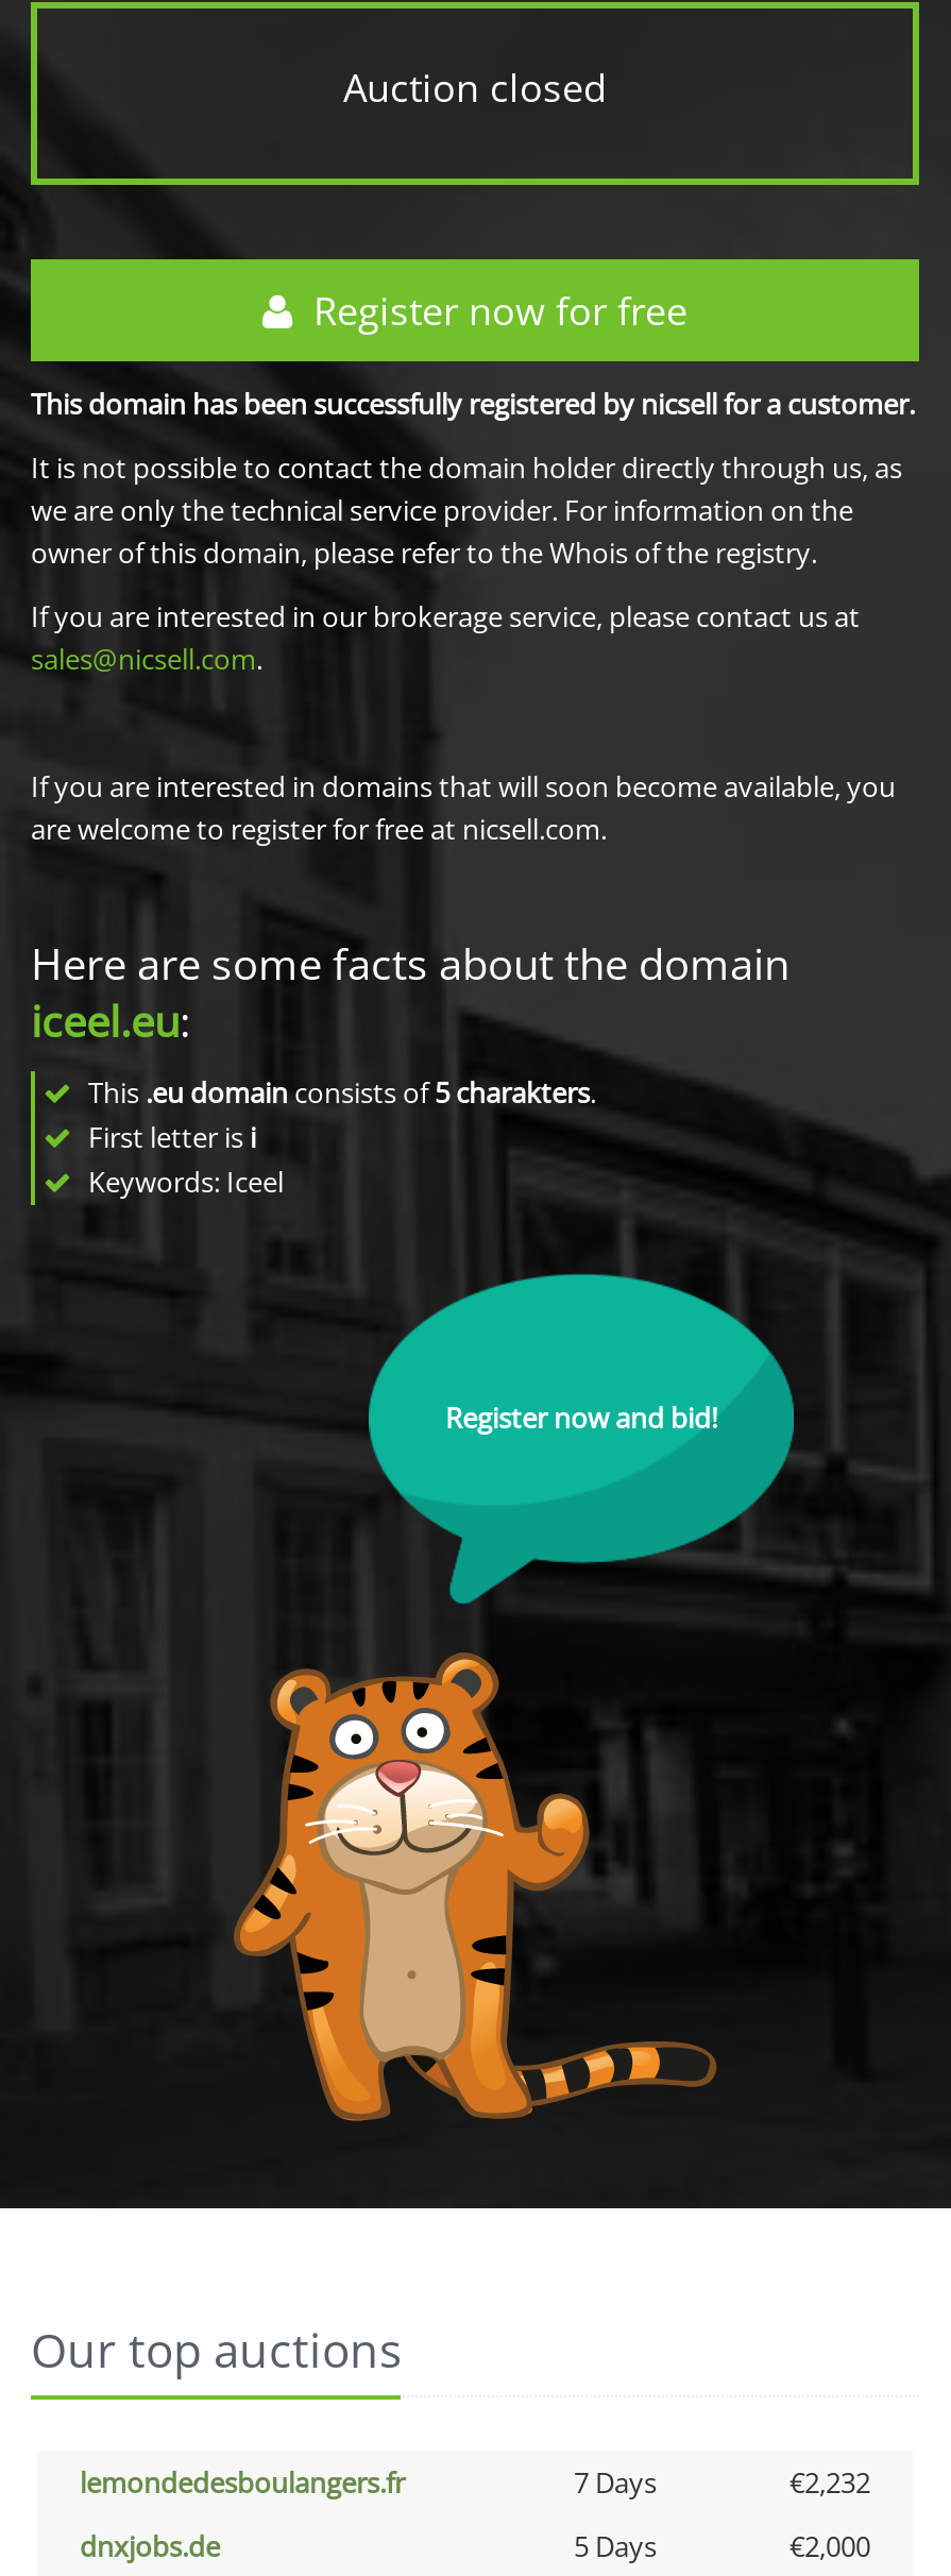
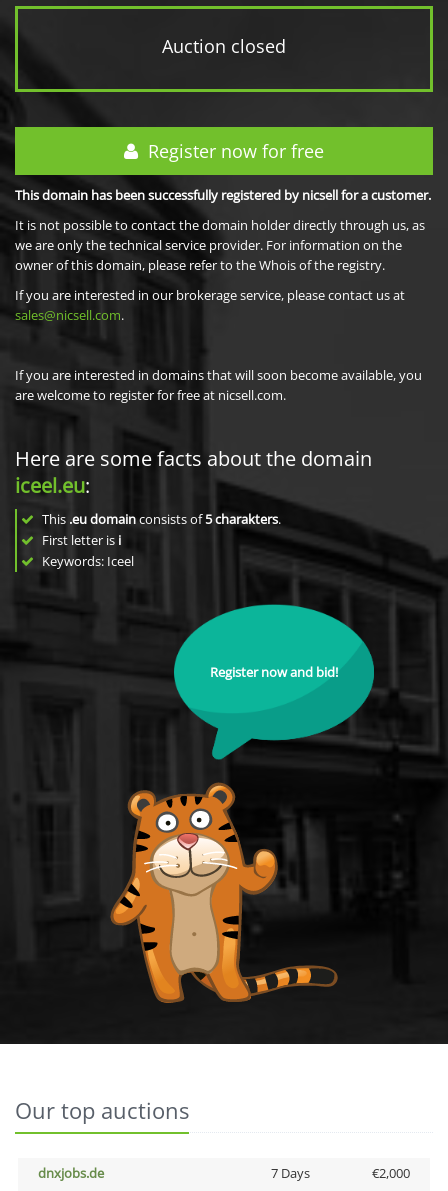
- lemondedesboulangers.fr
- 7 Days
- €2,232

- 5 Days
+ 7 Days
